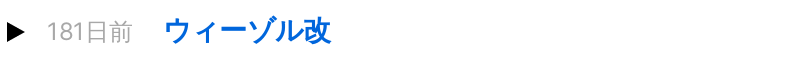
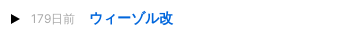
- 181日前 ウィーゾル改
+ 179日前 ウィーゾル改
